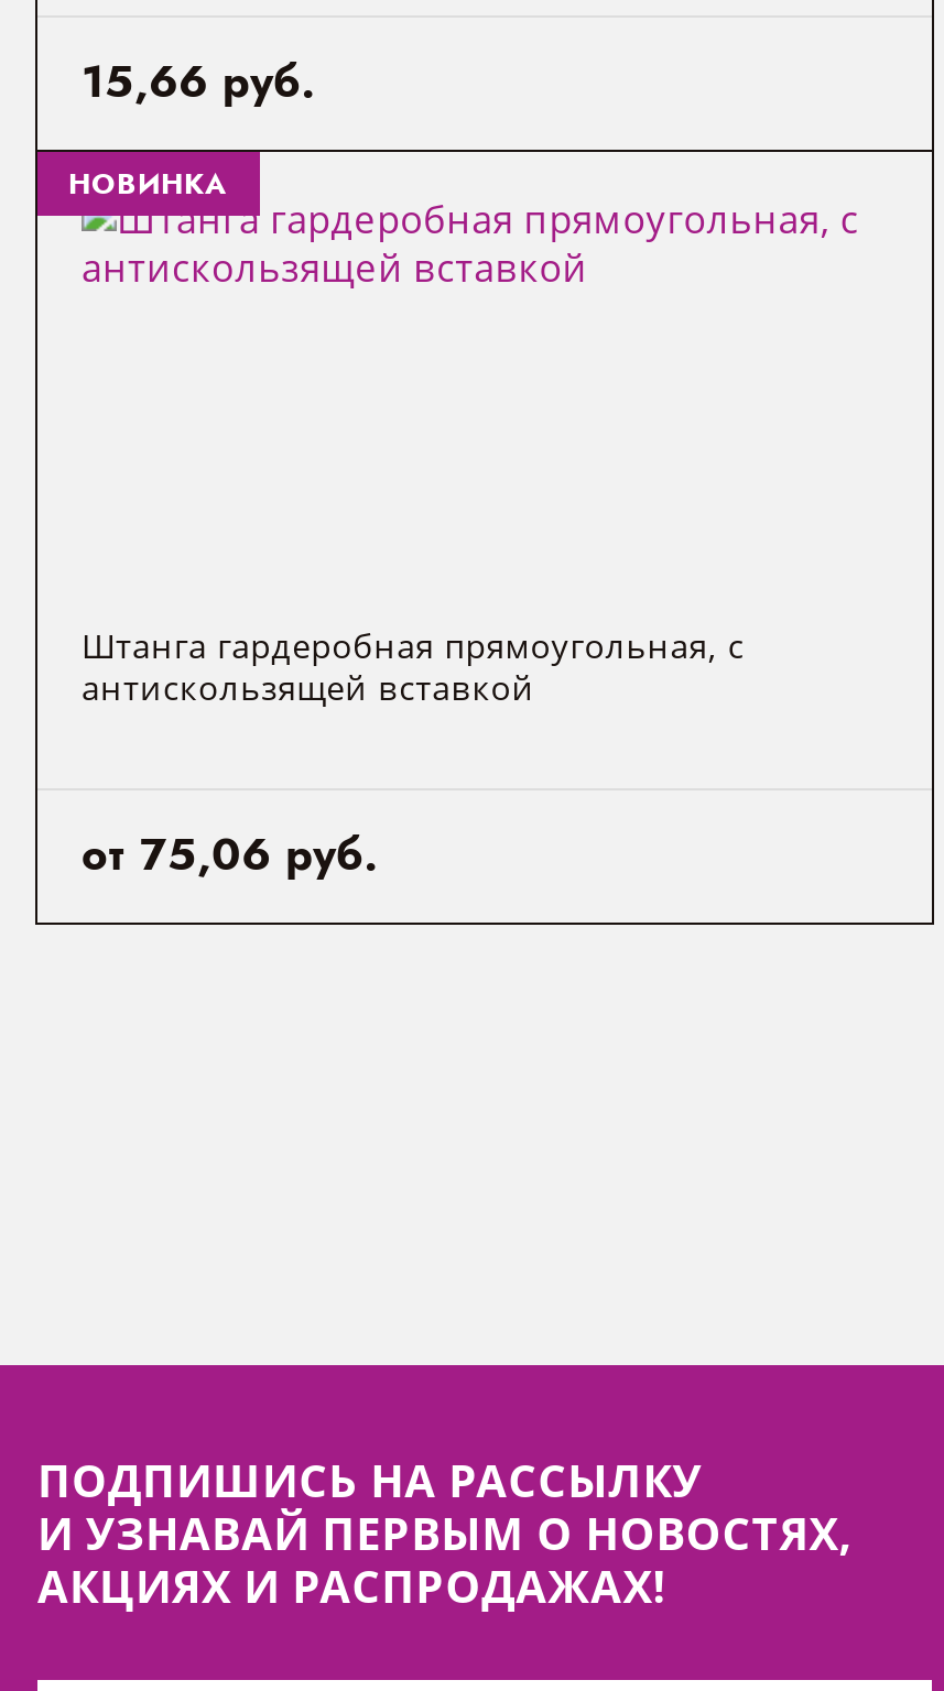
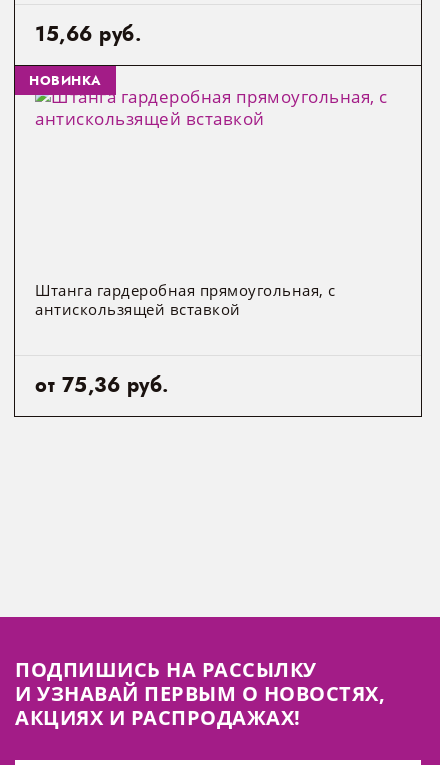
- от 75,06 руб.
+ от 75,36 руб.
